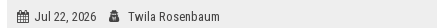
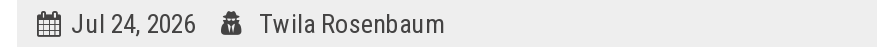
- Jul 22, 2026 Twila Rosenbaum
+ Jul 24, 2026 Twila Rosenbaum
